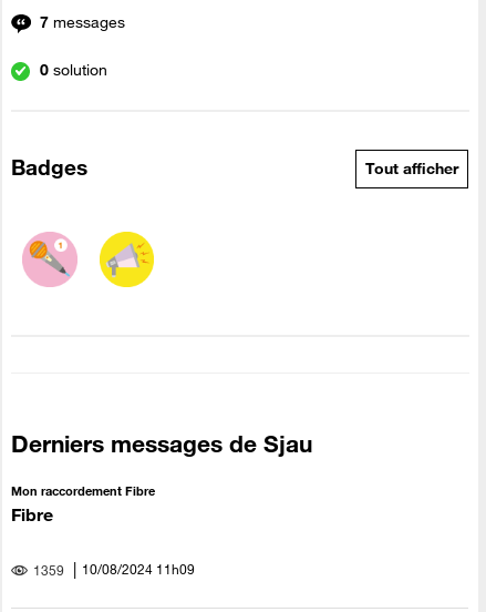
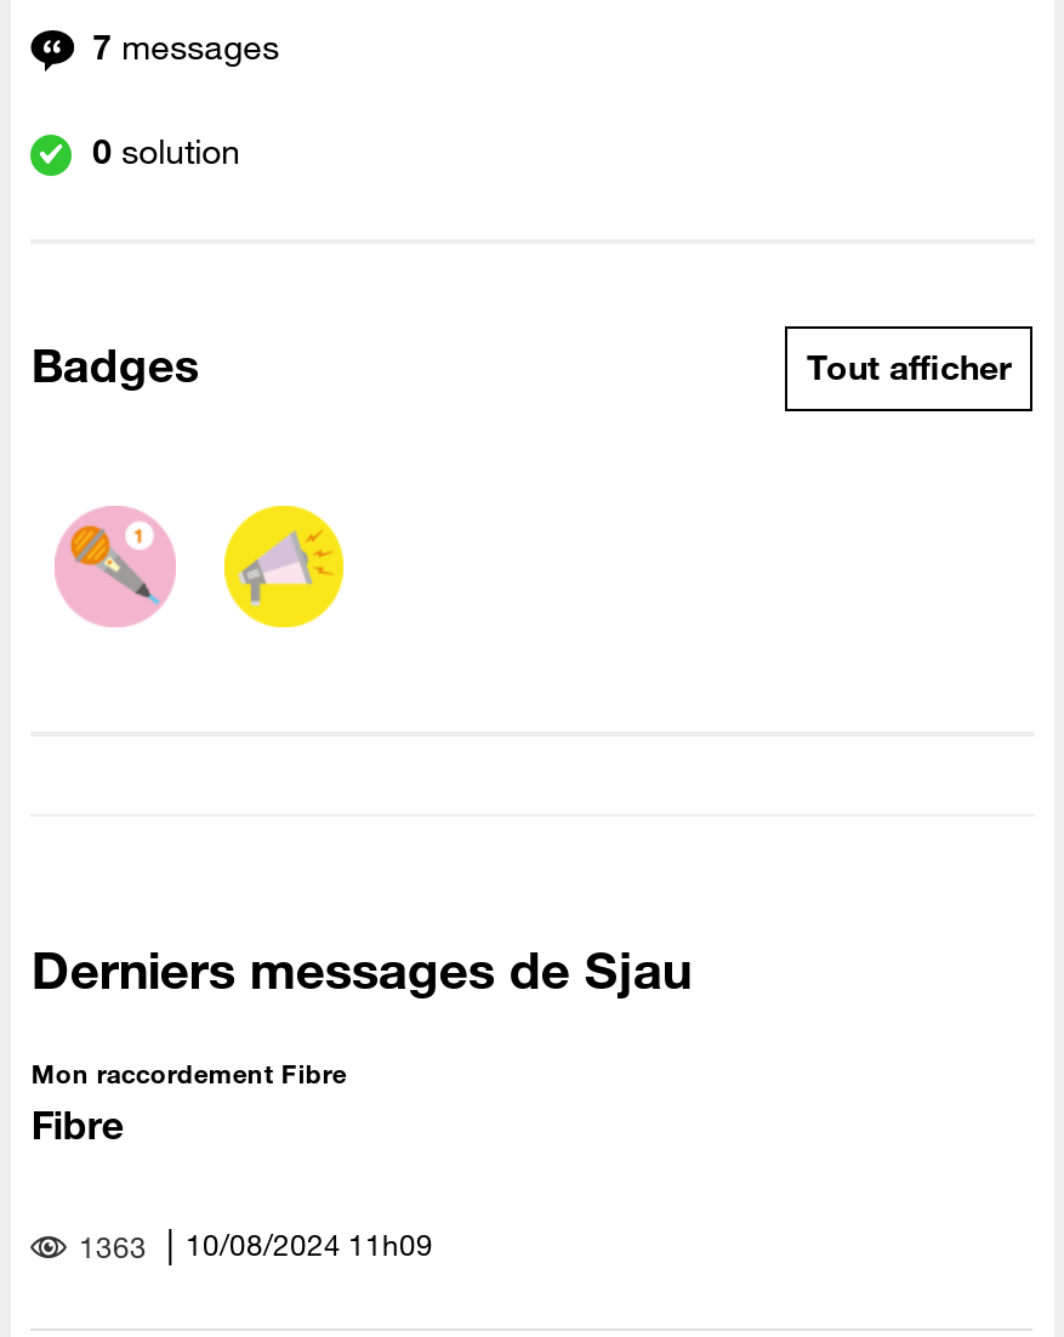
- 1359 10/08/2024 11h09
+ 1363 10/08/2024 11h09
